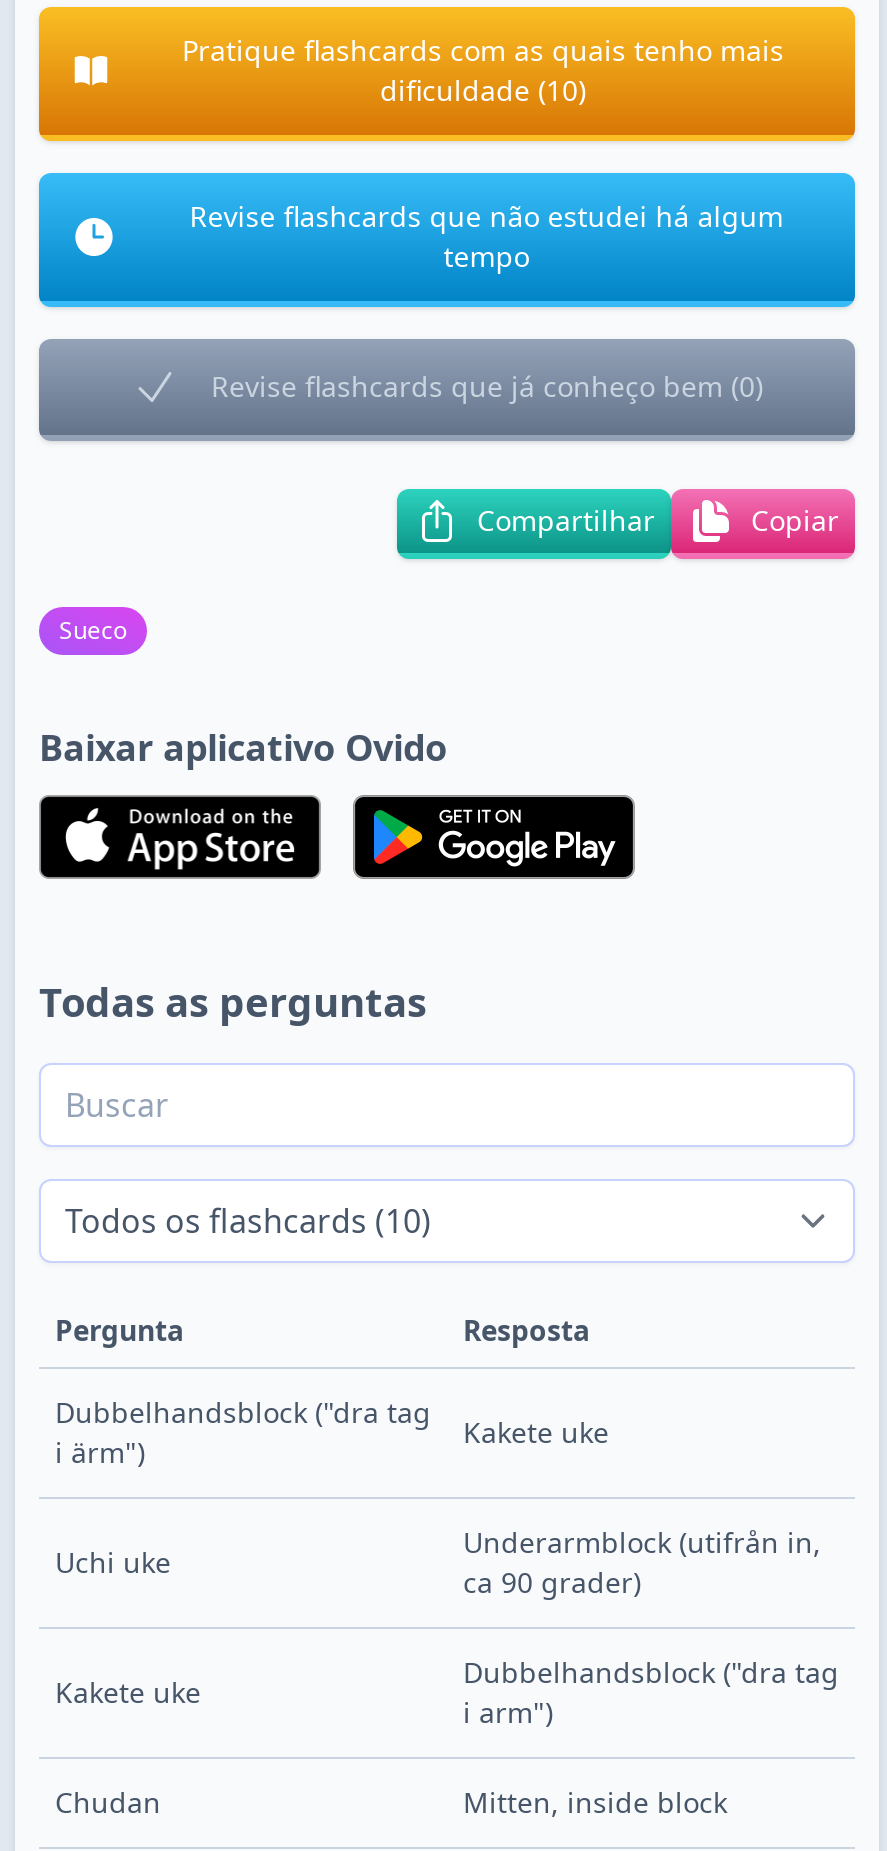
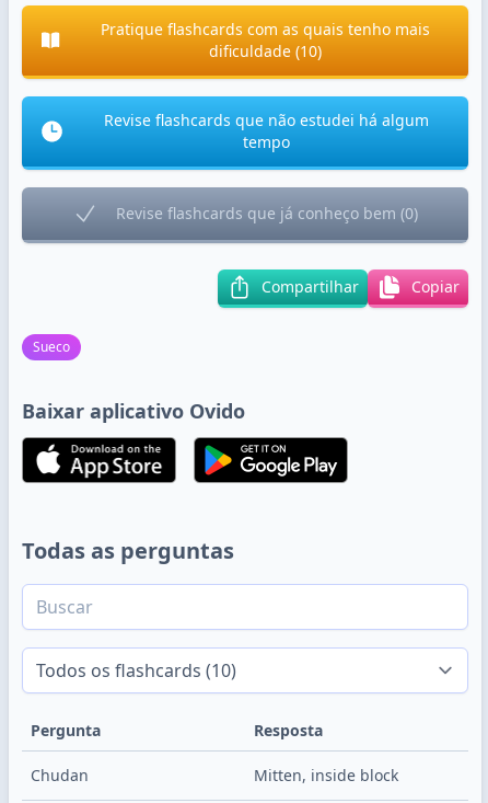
- Dubbelhandsblock ("dra tag
- i ärm")

- Kakete uke
- Uchi uke

- Underarmblock (utifrån in,
- ca 90 grader)
- Kakete uke

- Dubbelhandsblock ("dra tag
- i arm")
